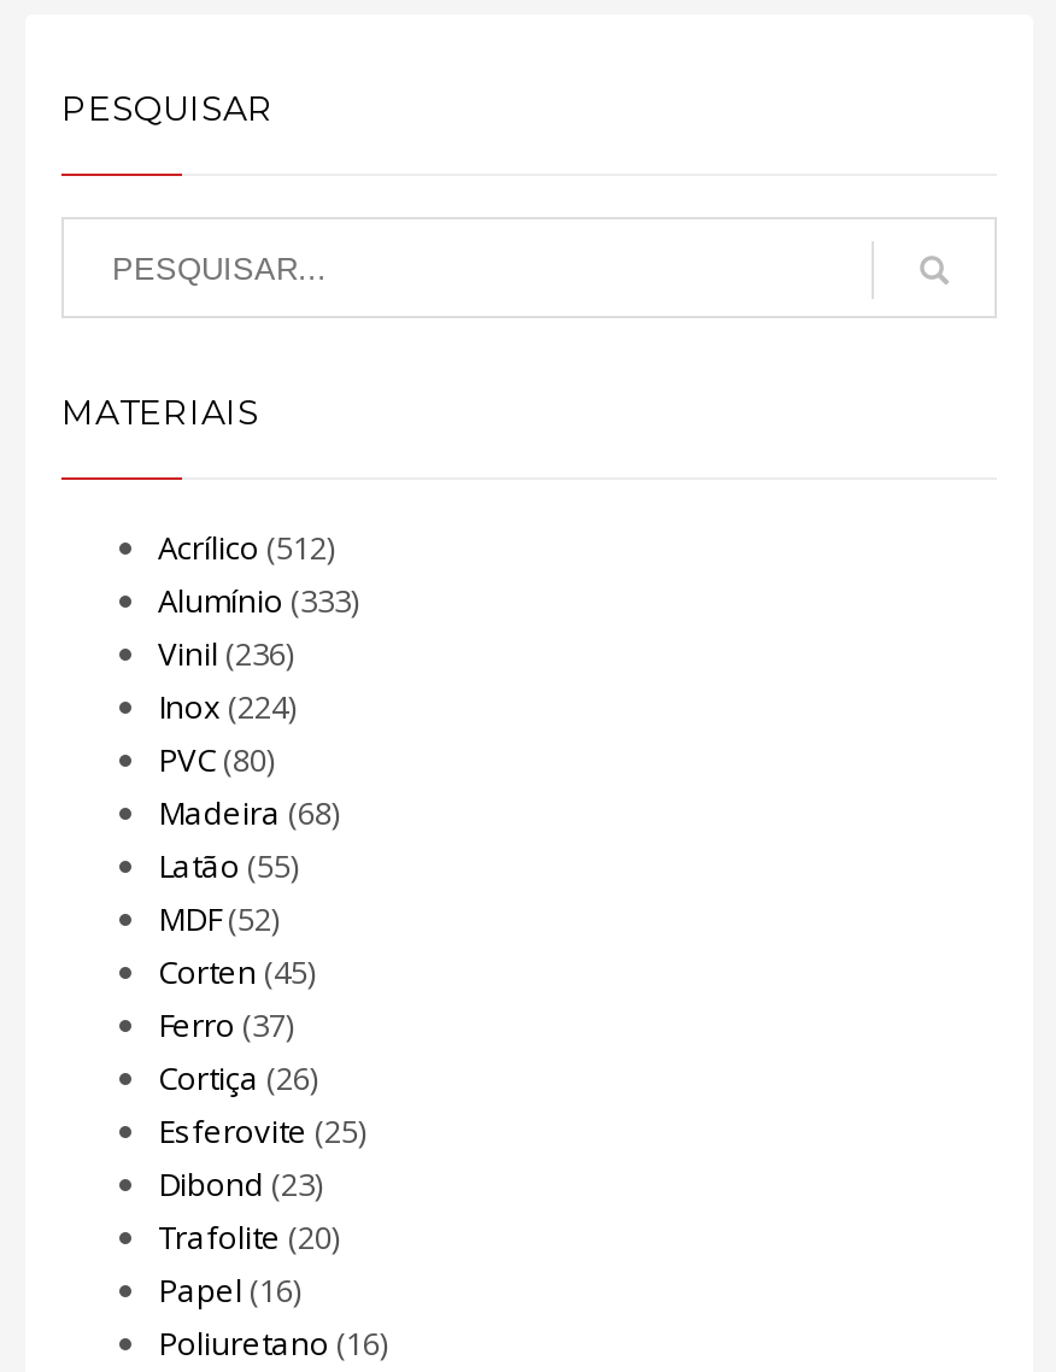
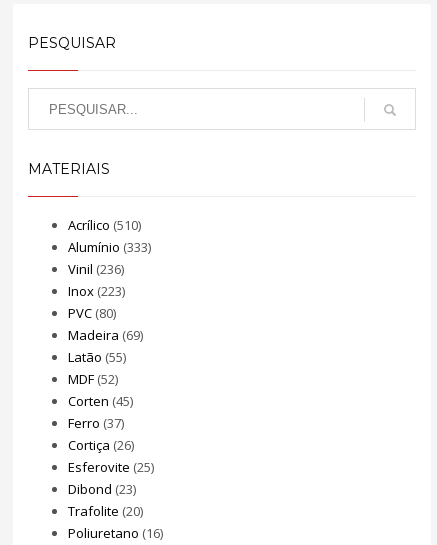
- Acrílico (512)
+ Acrílico (510)

- Inox (224)
+ Inox (223)

- Madeira (68)
+ Madeira (69)

- Papel (16)
